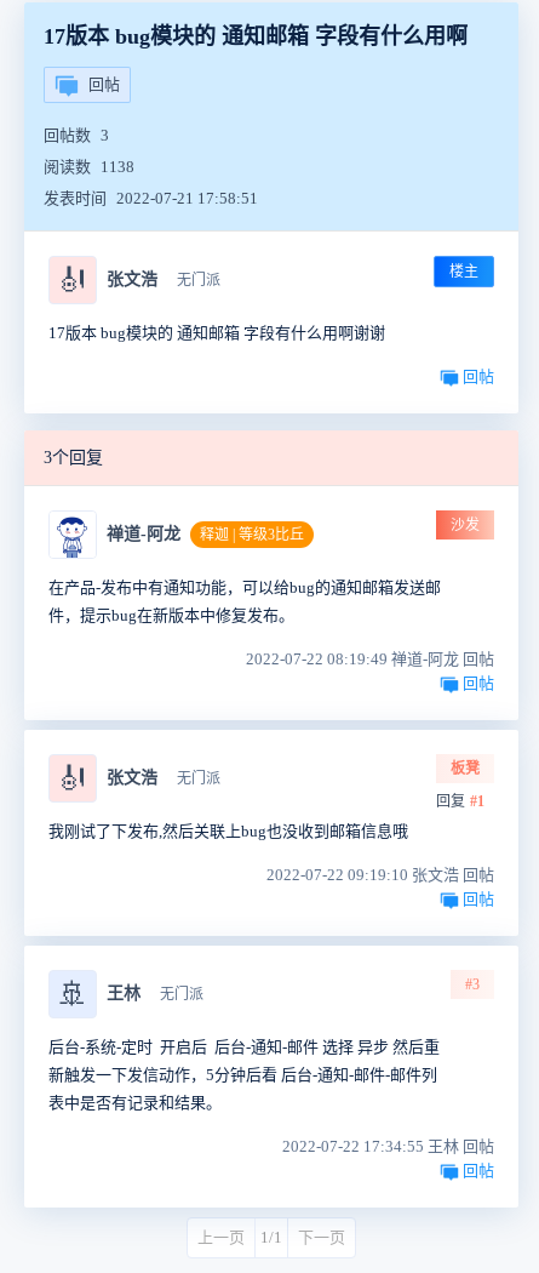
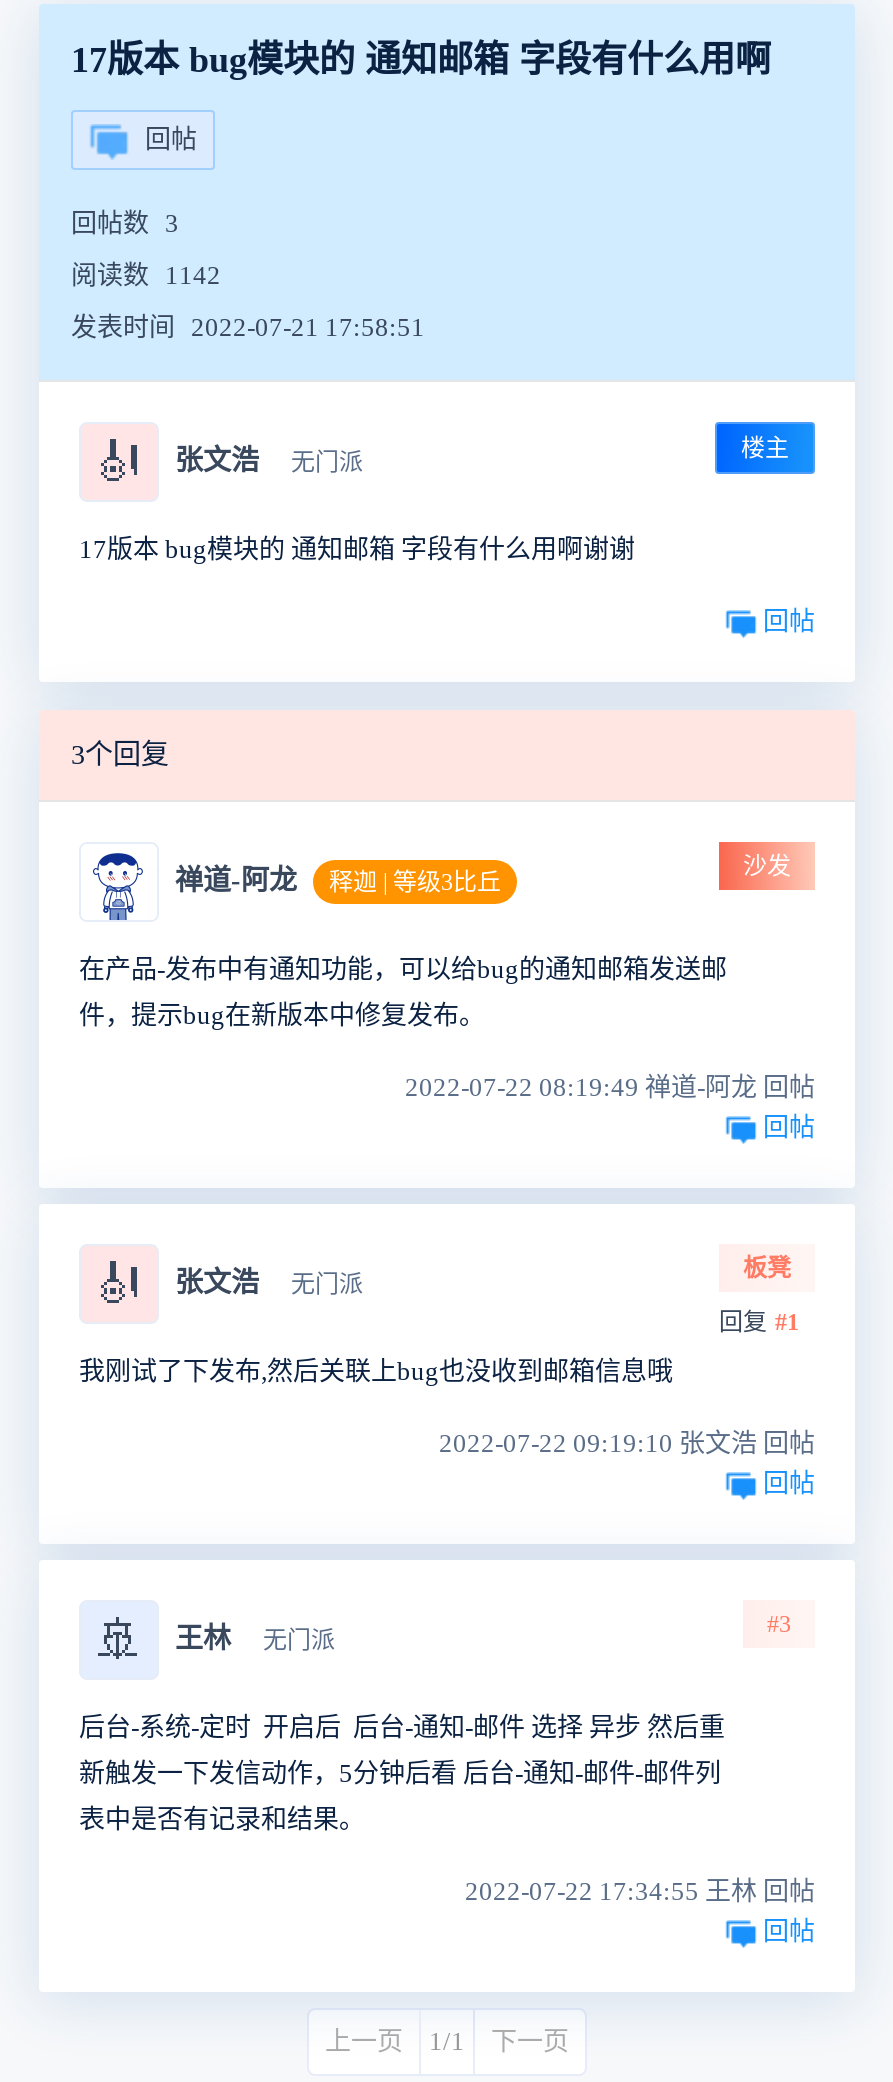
- 阅读数 1138
+ 阅读数 1142
